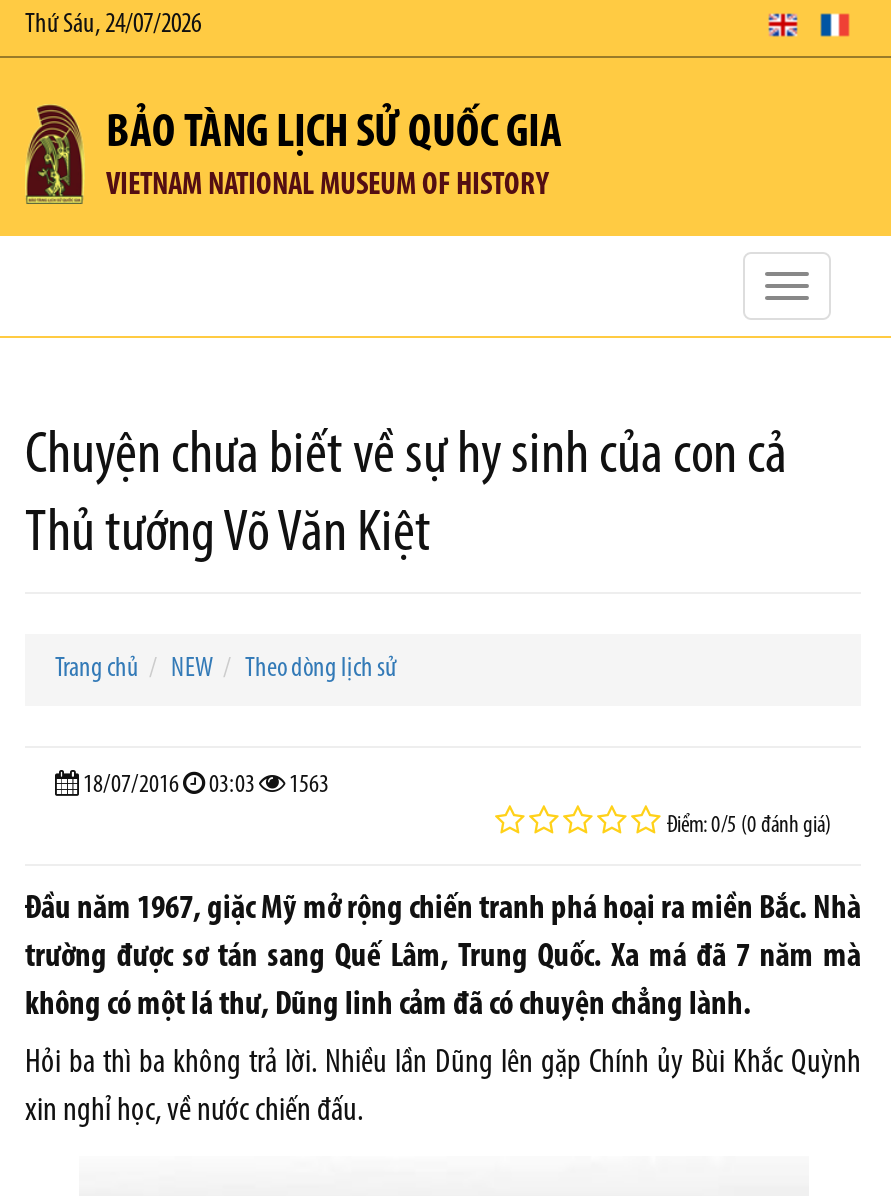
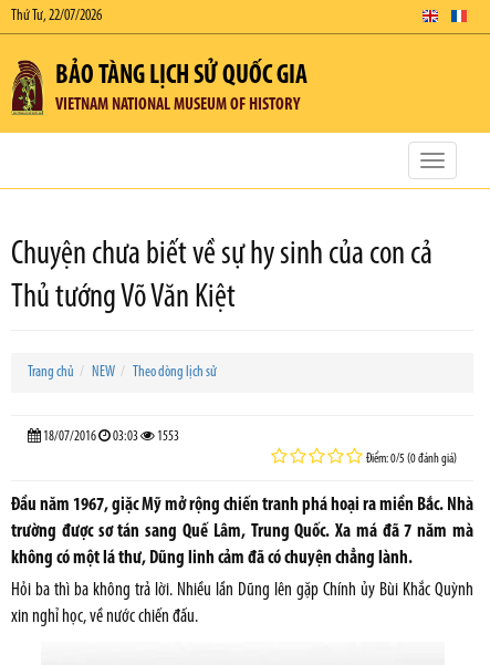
- Thứ Sáu, 24/07/2026
+ Thứ Tư, 22/07/2026

- 18/07/2016 03:03 1563
+ 18/07/2016 03:03 1553
